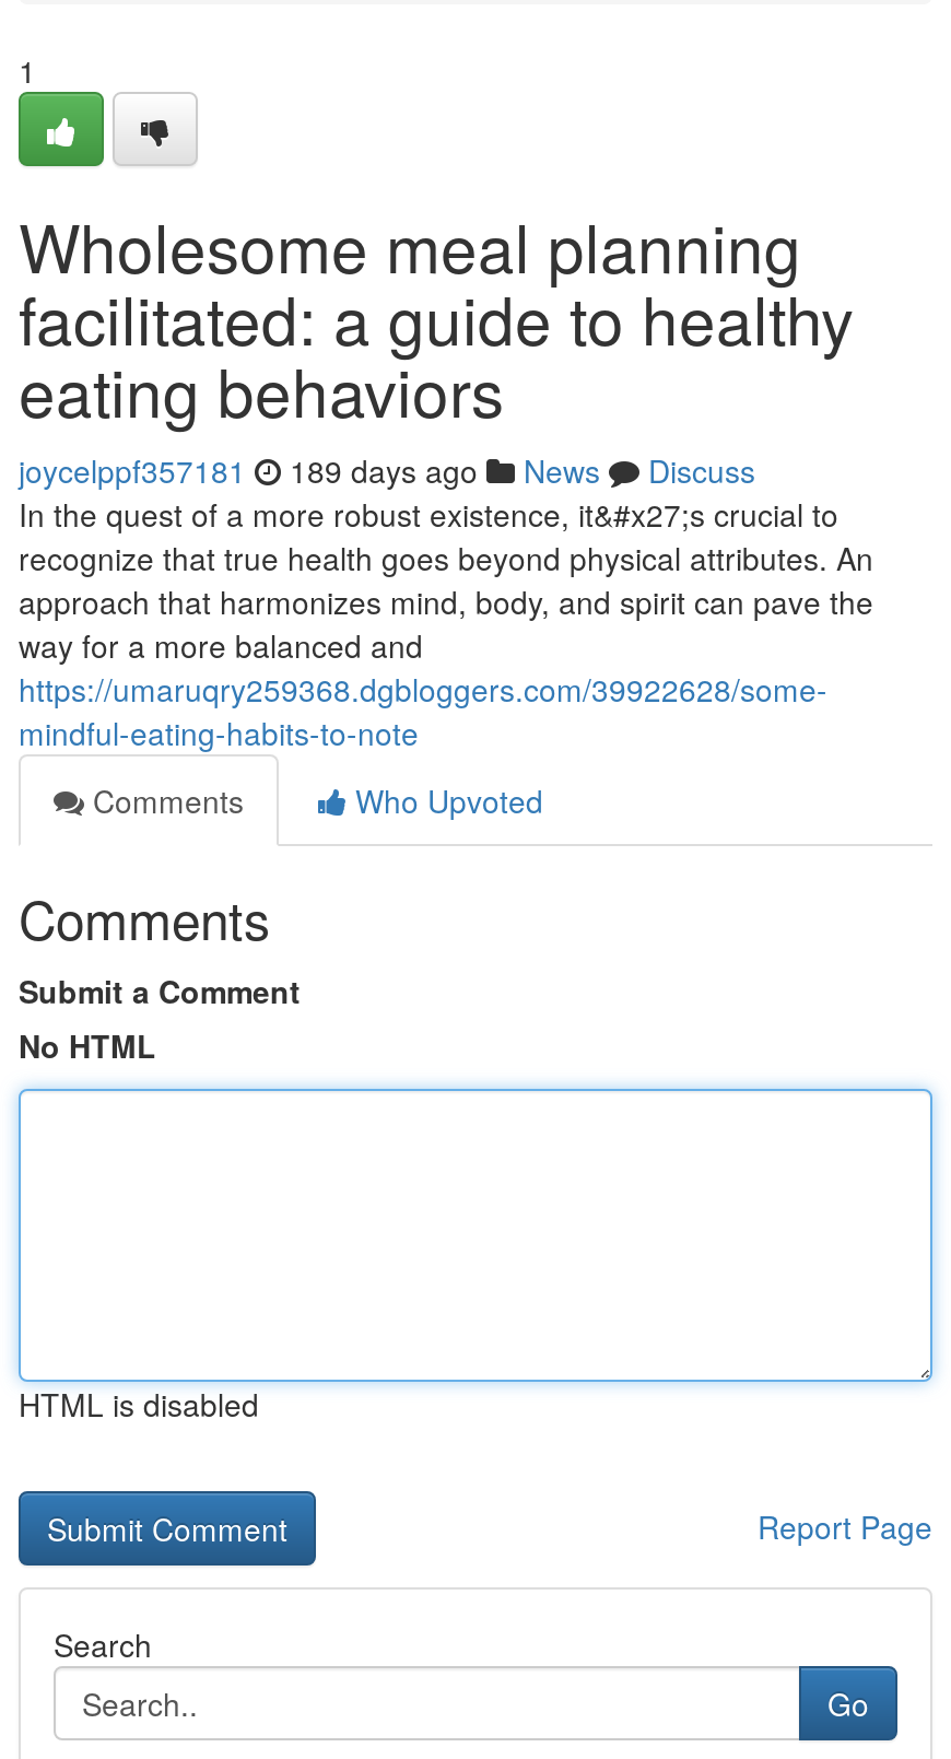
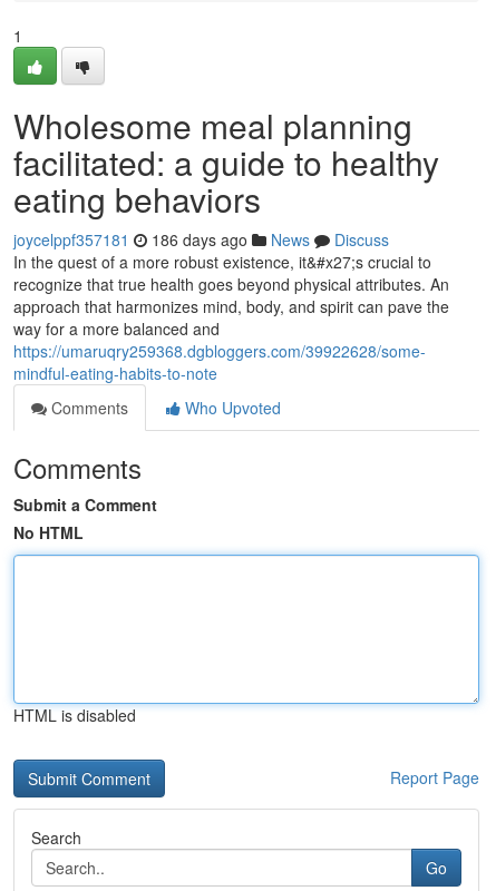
- joycelppf357181 189 days ago News Discuss
+ joycelppf357181 186 days ago News Discuss
